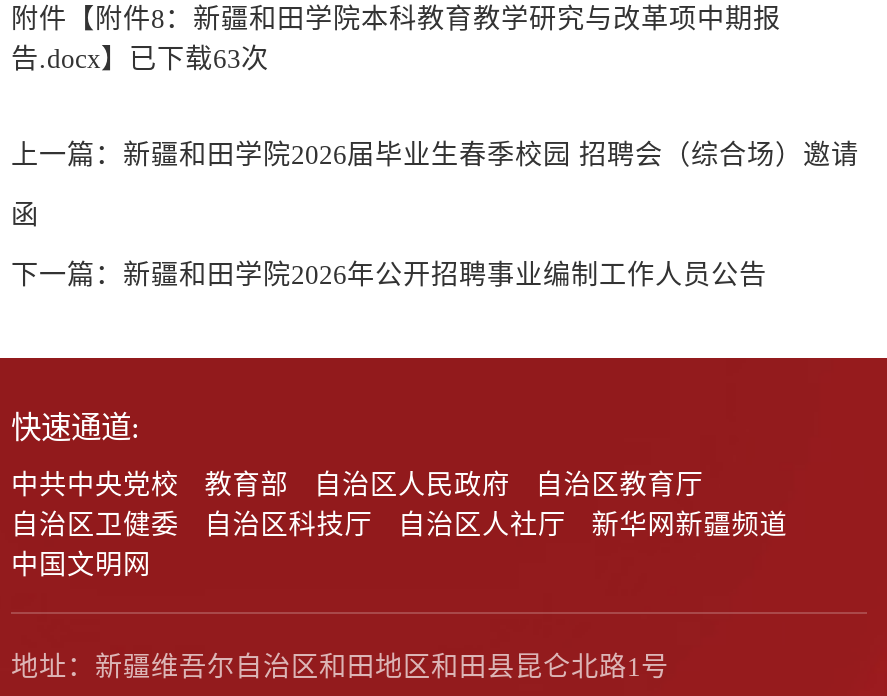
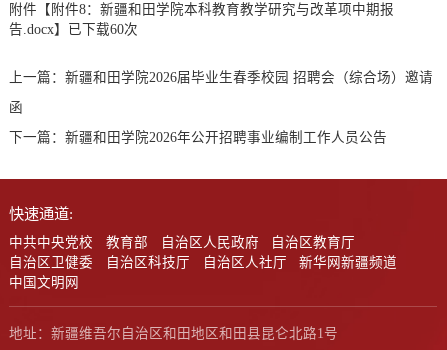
- 告.docx】已下载63次
+ 告.docx】已下载60次
